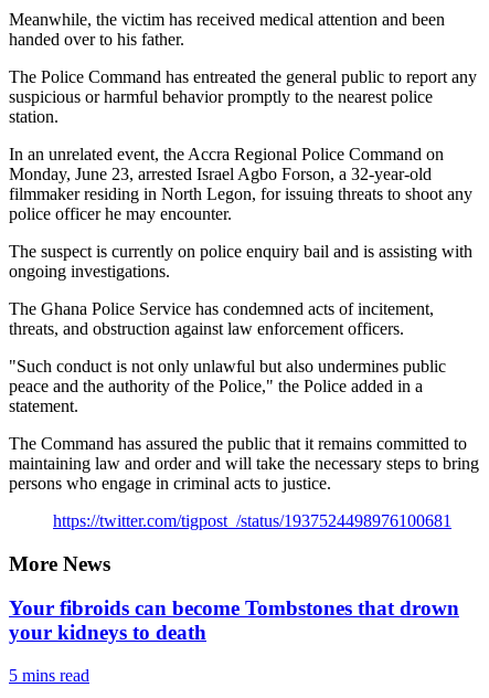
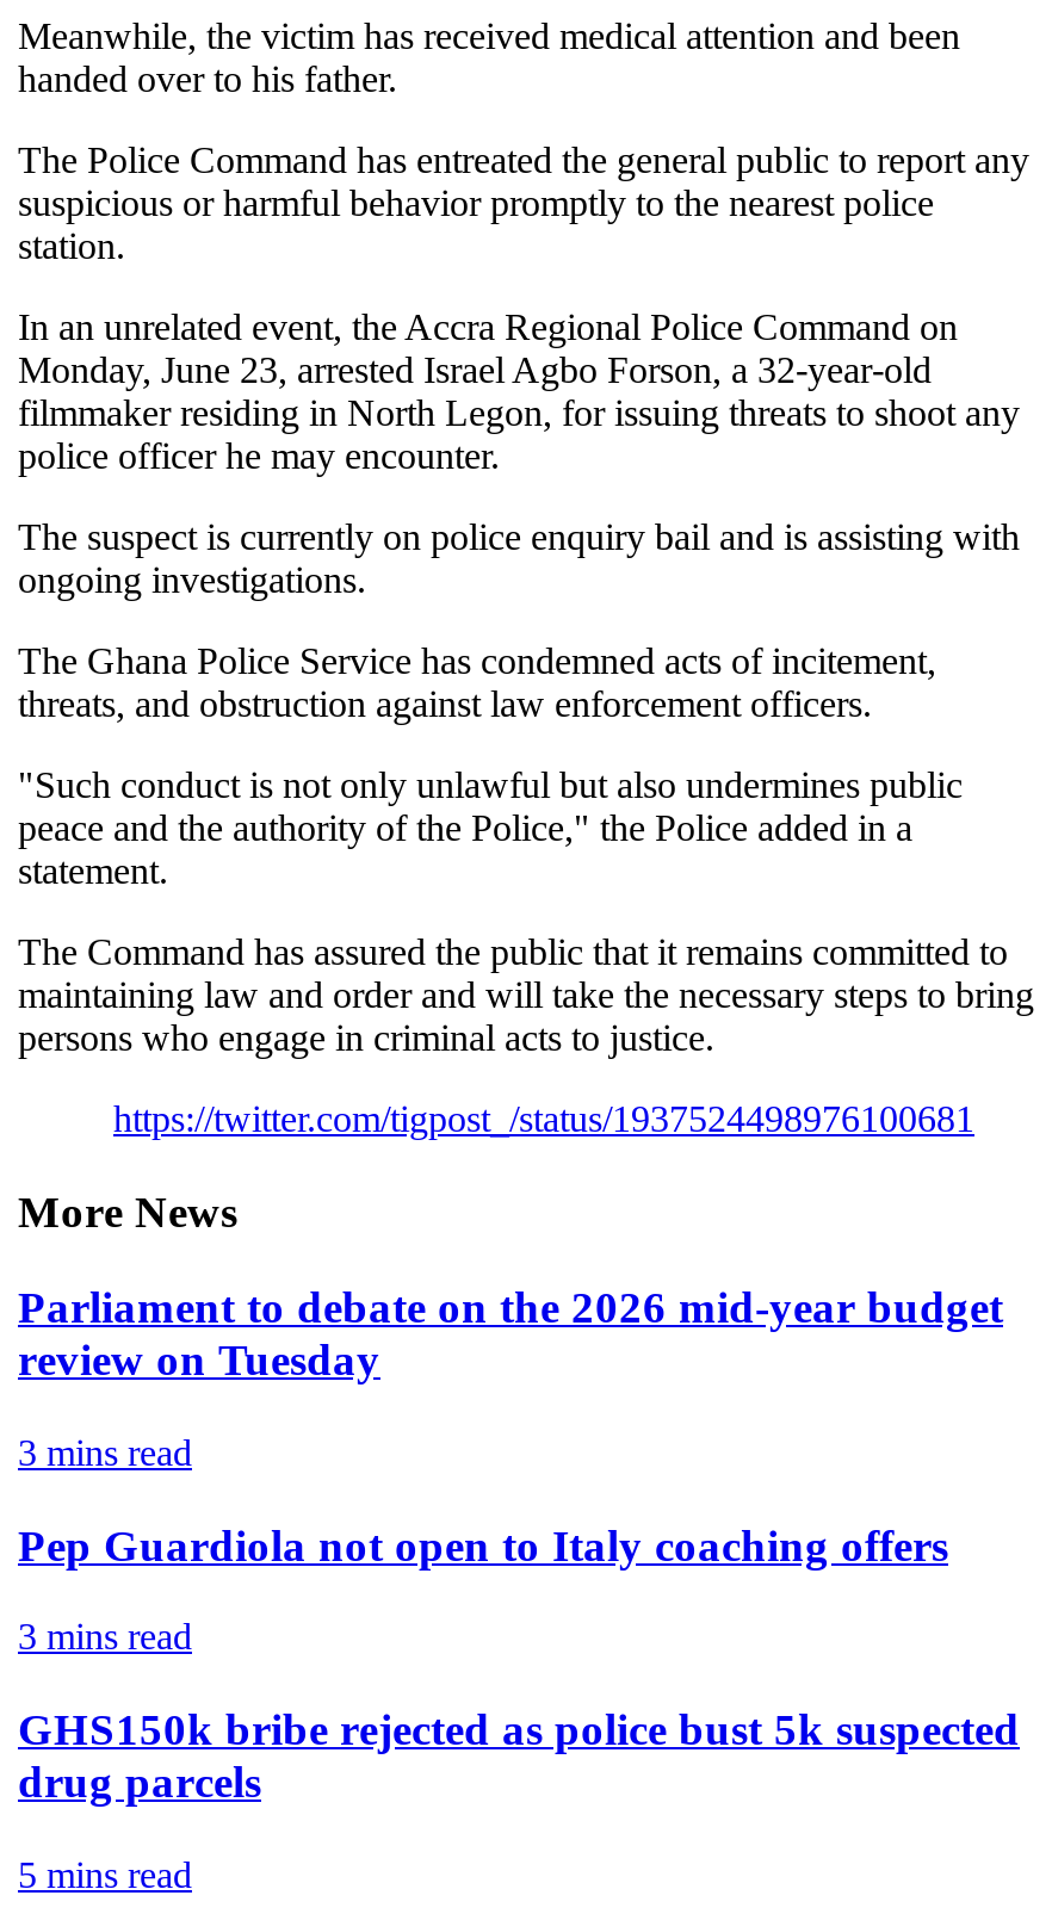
- Your fibroids can become Tombstones that drown
- your kidneys to death
+ Parliament to debate on the 2026 mid-year budget
+ review on Tuesday
+ 3 mins read
+ Pep Guardiola not open to Italy coaching offers
+ 3 mins read
+ GHS150k bribe rejected as police bust 5k suspected
+ drug parcels
